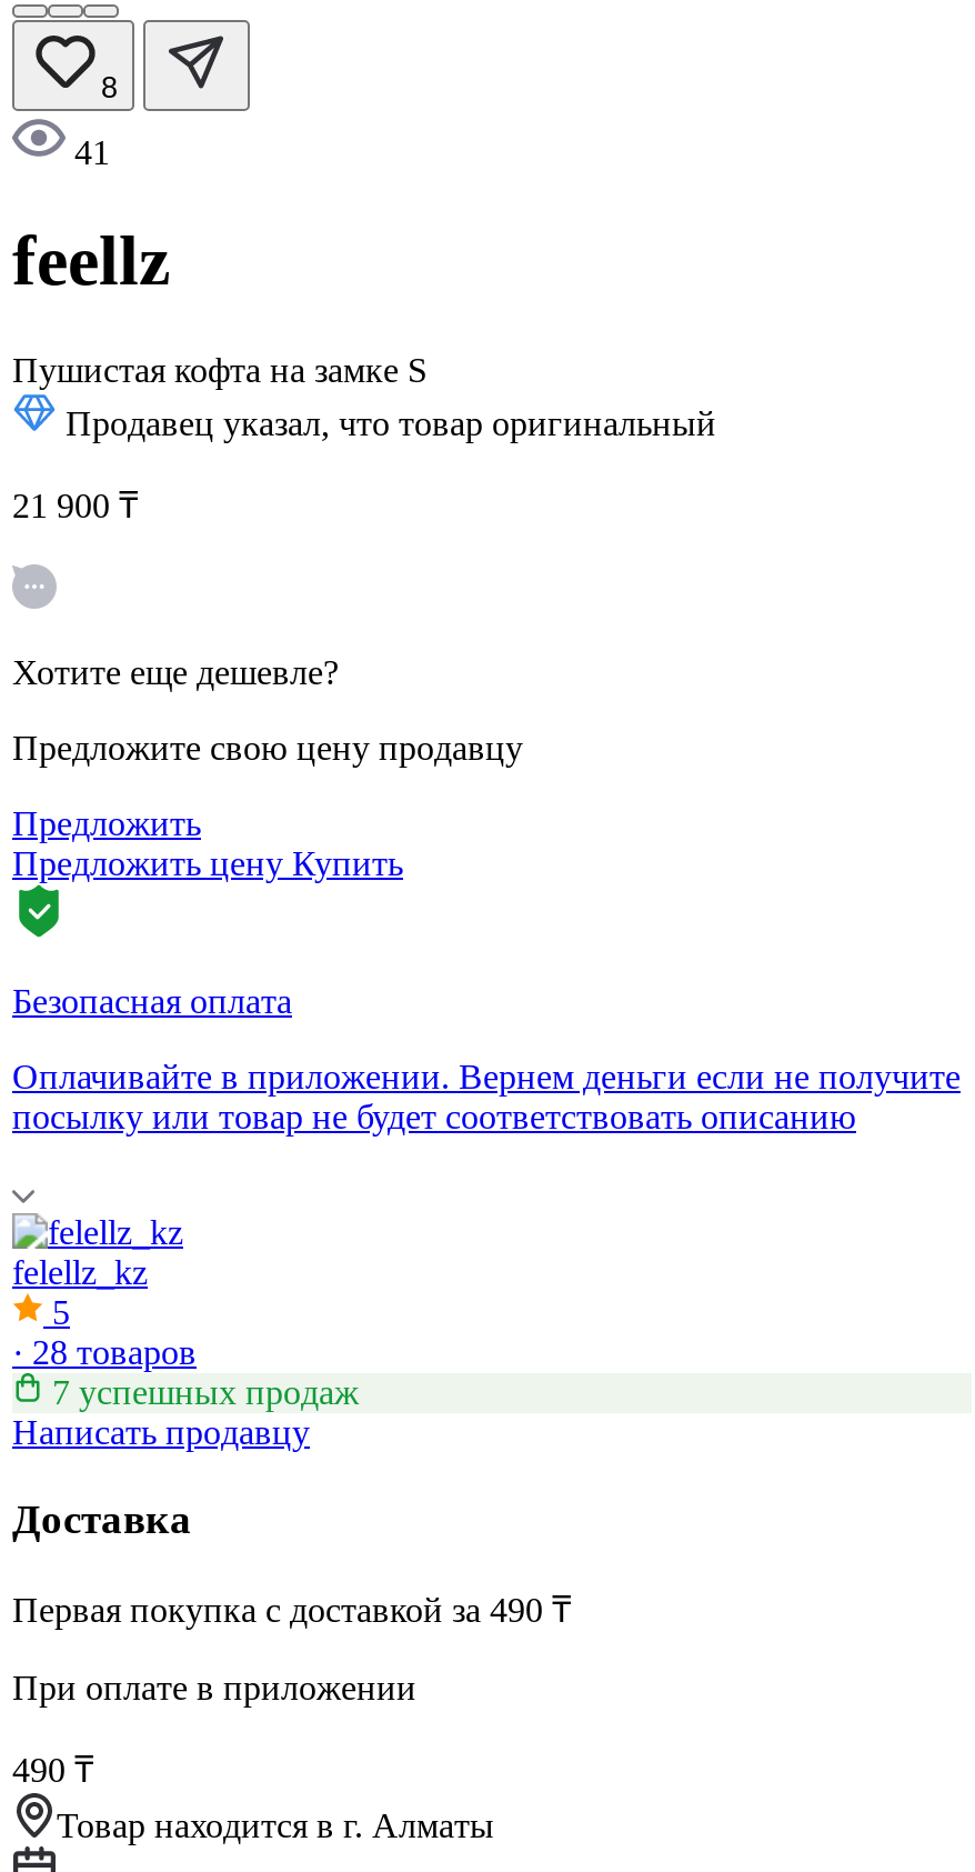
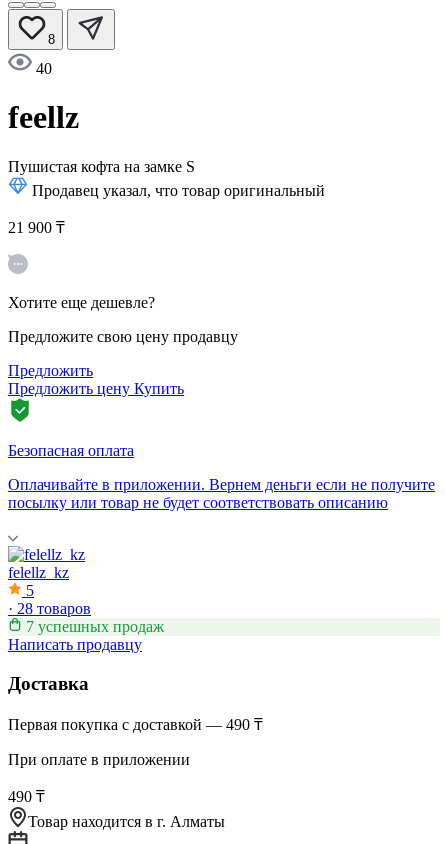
- 41
+ 40

- Первая покупка с доставкой за 490 ₸
+ Первая покупка с доставкой — 490 ₸
